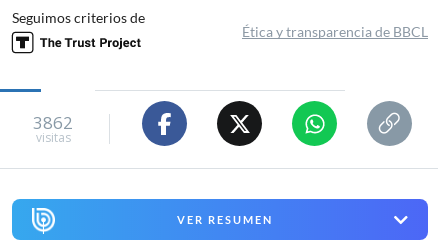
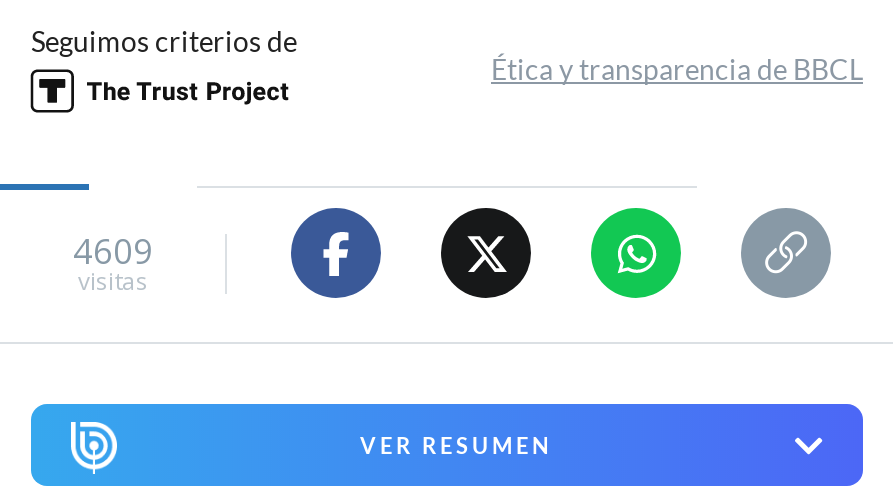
- 3862
+ 4609
